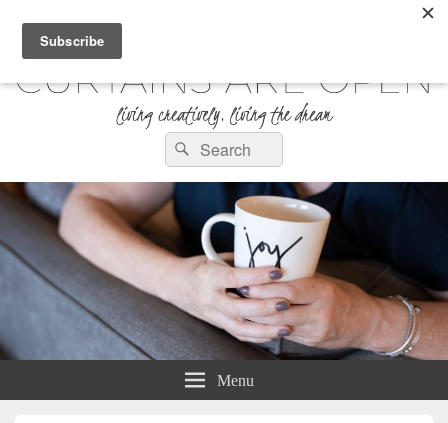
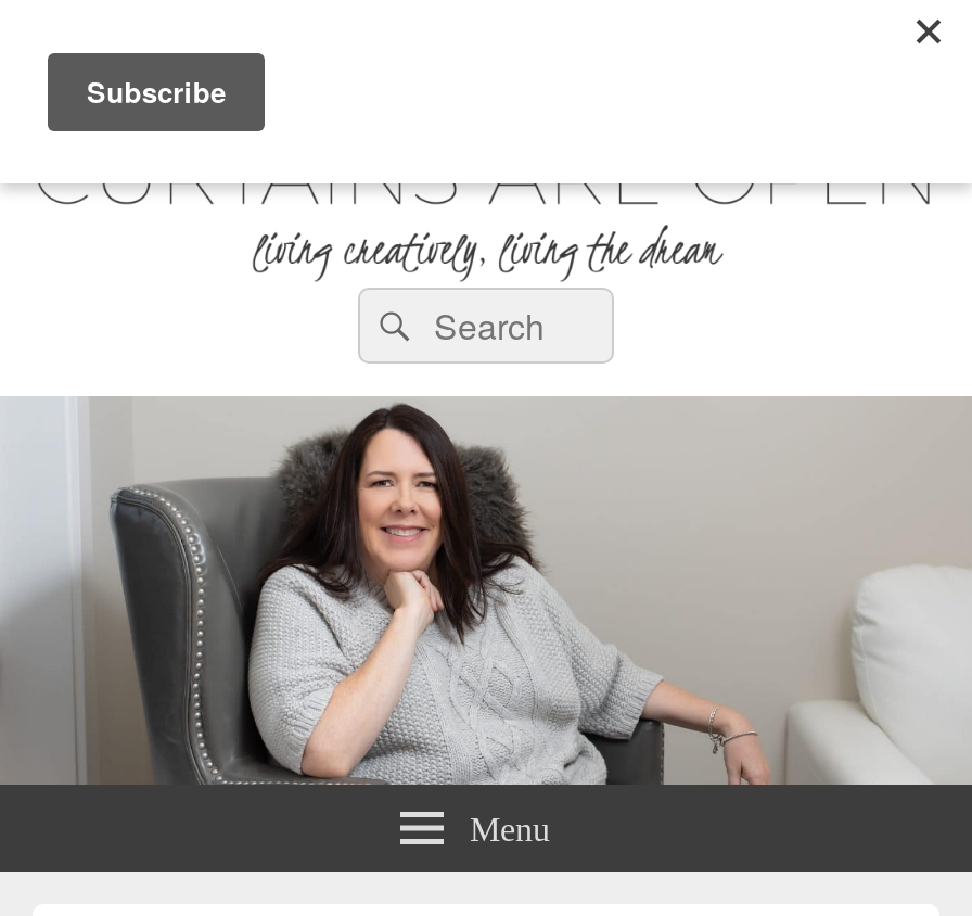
- [image]
+ [image]
